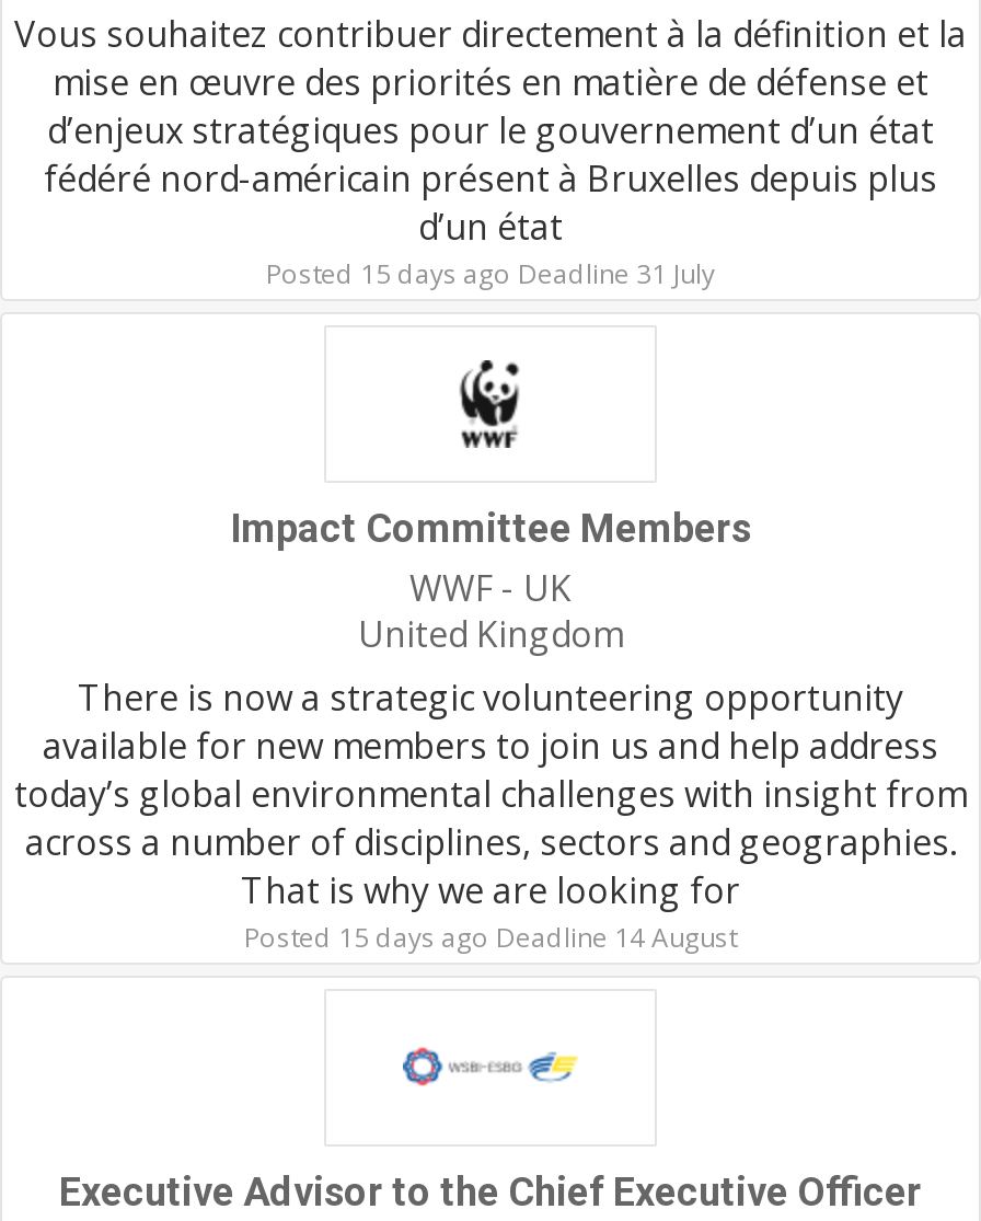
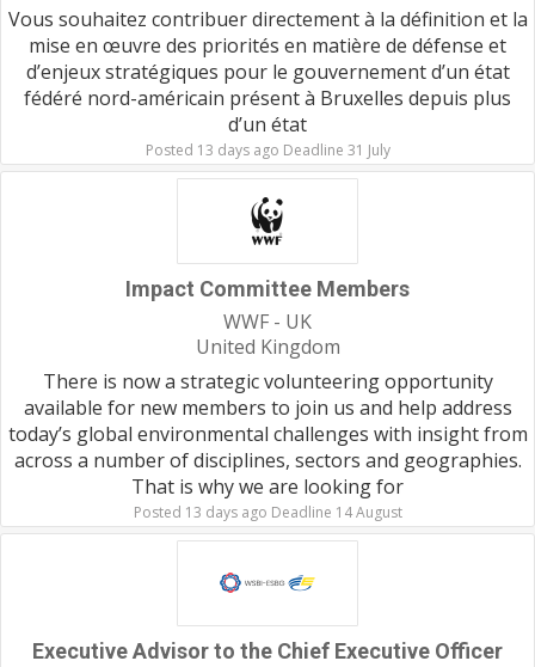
- Posted 15 days ago Deadline 31 July
+ Posted 13 days ago Deadline 31 July

- Posted 15 days ago Deadline 14 August
+ Posted 13 days ago Deadline 14 August
